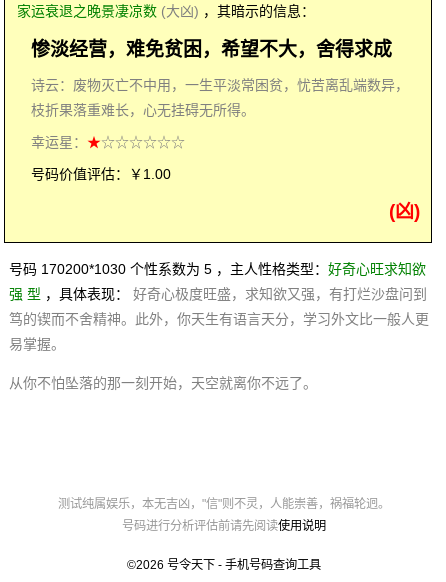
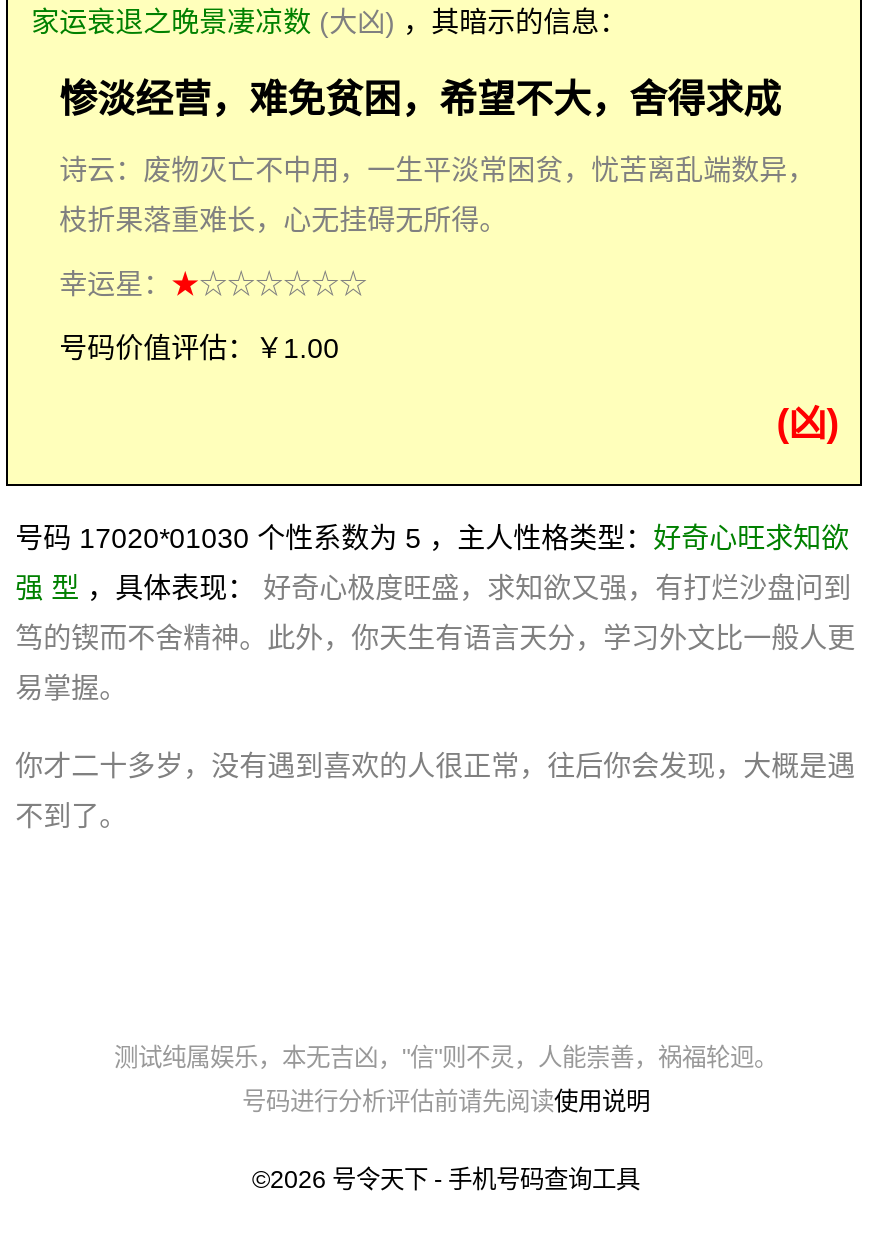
- 号码 170200*1030 个性系数为 5 ，主人性格类型：好奇心旺求知欲
+ 号码 17020*01030 个性系数为 5 ，主人性格类型：好奇心旺求知欲

- 从你不怕坠落的那一刻开始，天空就离你不远了。
+ 你才二十多岁，没有遇到喜欢的人很正常，往后你会发现，大概是遇
+ 不到了。
